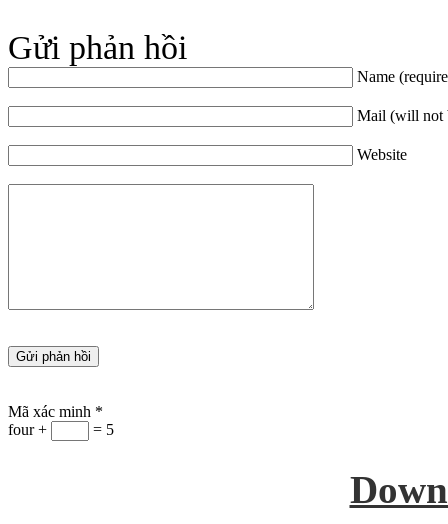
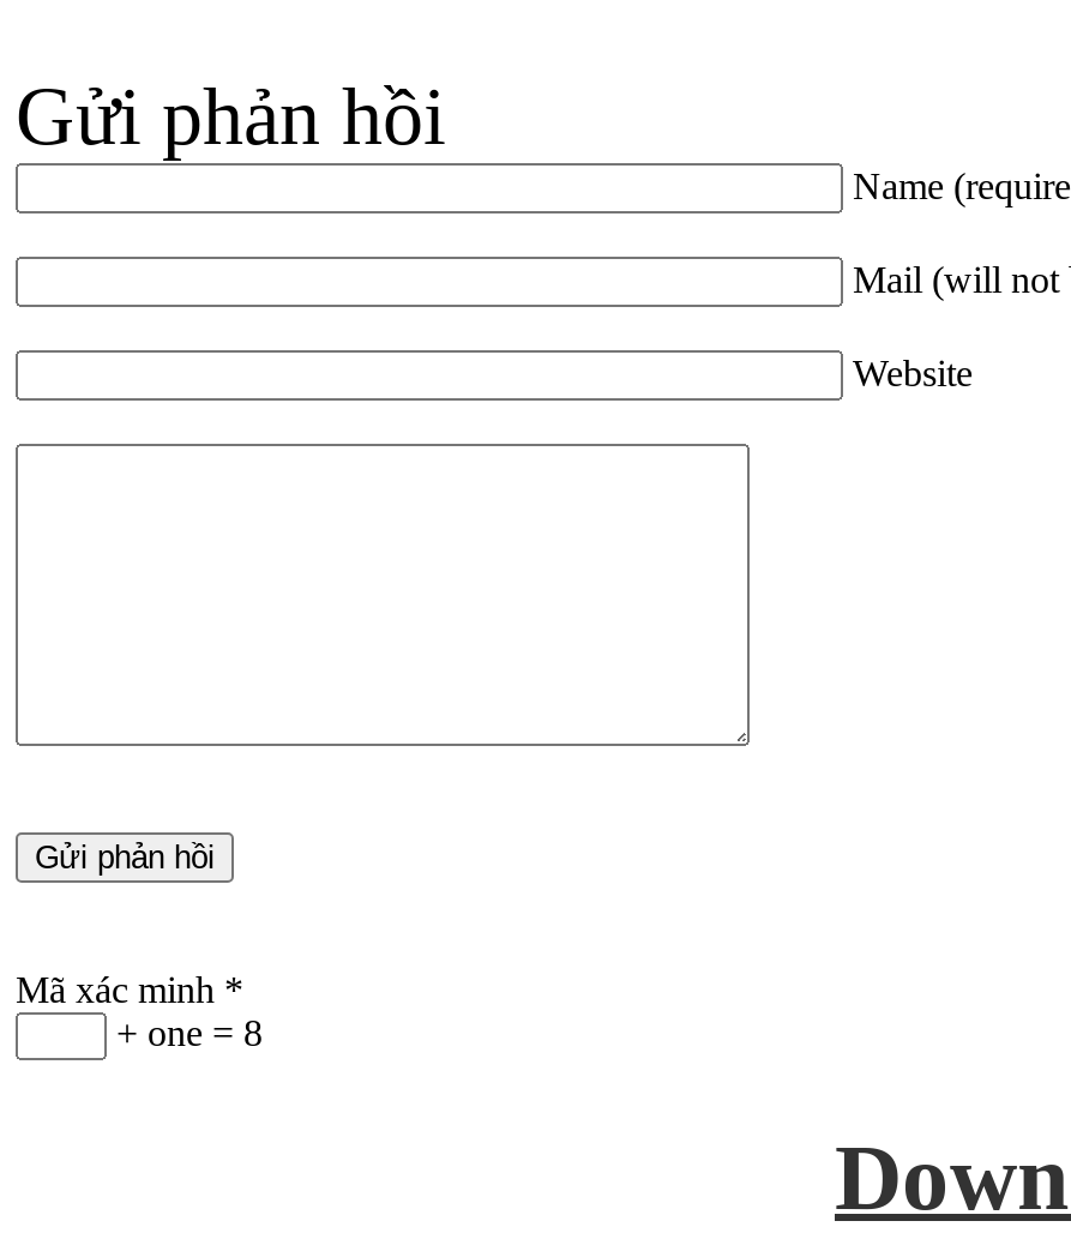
- four +
- = 5
+ + one = 8
